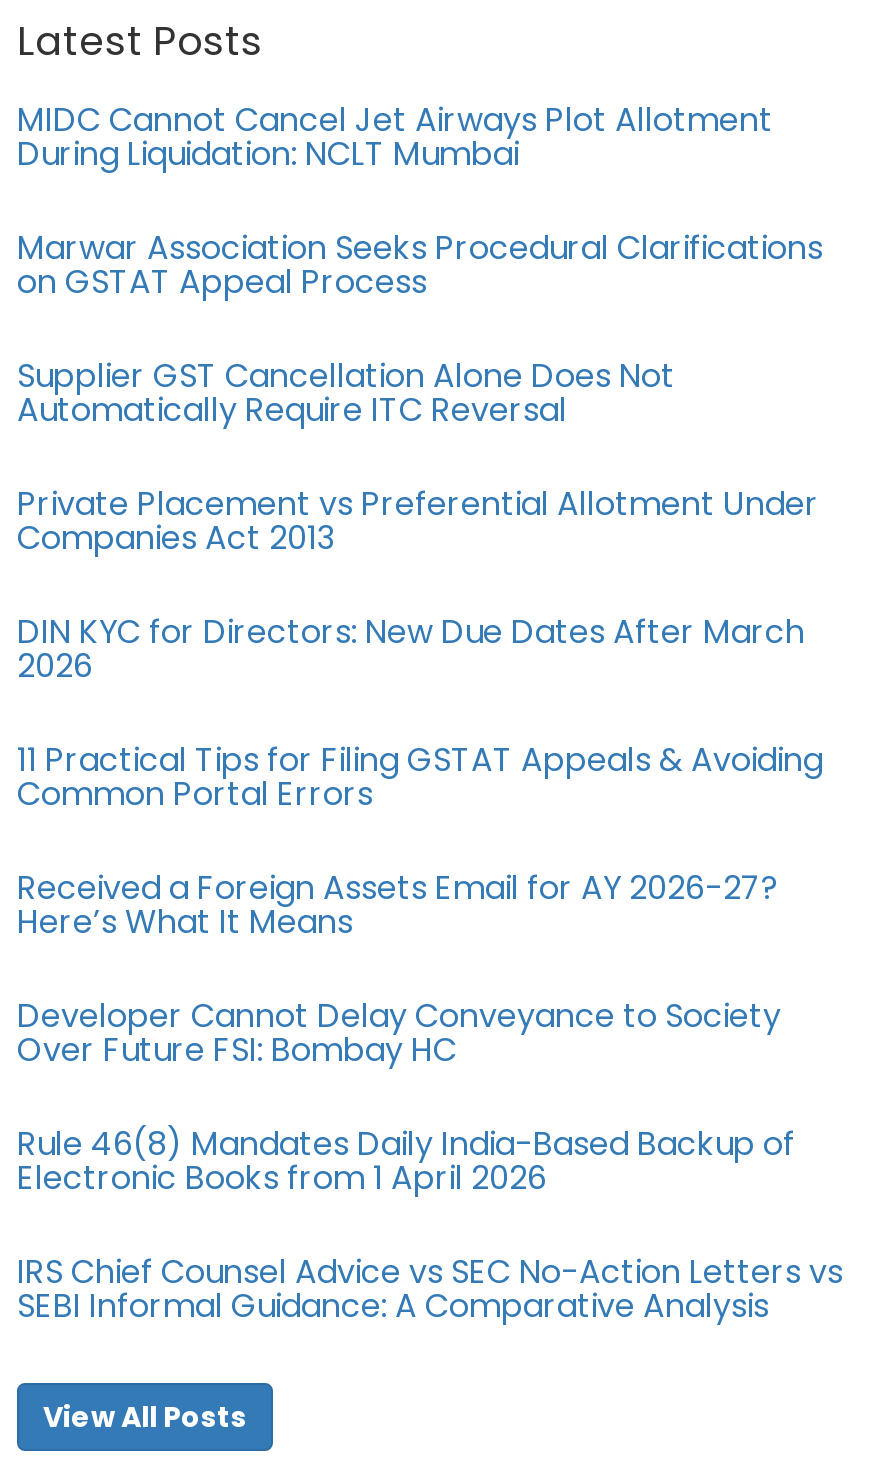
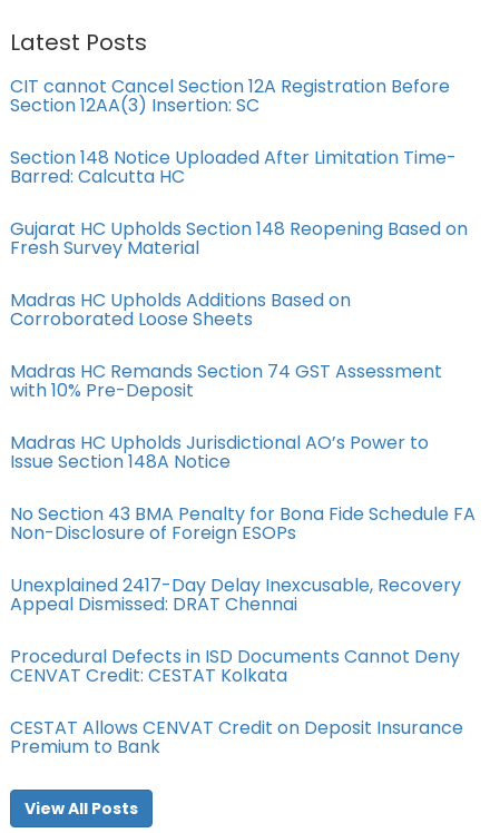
- MIDC Cannot Cancel Jet Airways Plot Allotment
- During Liquidation: NCLT Mumbai
+ CIT cannot Cancel Section 12A Registration Before
+ Section 12AA(3) Insertion: SC

- Marwar Association Seeks Procedural Clarifications
- on GSTAT Appeal Process
+ Section 148 Notice Uploaded After Limitation Time-
+ Barred: Calcutta HC

- Supplier GST Cancellation Alone Does Not
- Automatically Require ITC Reversal
+ Gujarat HC Upholds Section 148 Reopening Based on
+ Fresh Survey Material

- Private Placement vs Preferential Allotment Under
- Companies Act 2013
+ Madras HC Upholds Additions Based on
+ Corroborated Loose Sheets

- DIN KYC for Directors: New Due Dates After March
- 2026
+ Madras HC Remands Section 74 GST Assessment
+ with 10% Pre-Deposit

- 11 Practical Tips for Filing GSTAT Appeals & Avoiding
- Common Portal Errors
+ Madras HC Upholds Jurisdictional AO’s Power to
+ Issue Section 148A Notice

- Received a Foreign Assets Email for AY 2026-27?
- Here’s What It Means
+ No Section 43 BMA Penalty for Bona Fide Schedule FA
+ Non-Disclosure of Foreign ESOPs

- Developer Cannot Delay Conveyance to Society
- Over Future FSI: Bombay HC
+ Unexplained 2417-Day Delay Inexcusable, Recovery
+ Appeal Dismissed: DRAT Chennai

- Rule 46(8) Mandates Daily India-Based Backup of
- Electronic Books from 1 April 2026
+ Procedural Defects in ISD Documents Cannot Deny
+ CENVAT Credit: CESTAT Kolkata

- IRS Chief Counsel Advice vs SEC No-Action Letters vs
- SEBI Informal Guidance: A Comparative Analysis
+ CESTAT Allows CENVAT Credit on Deposit Insurance
+ Premium to Bank
